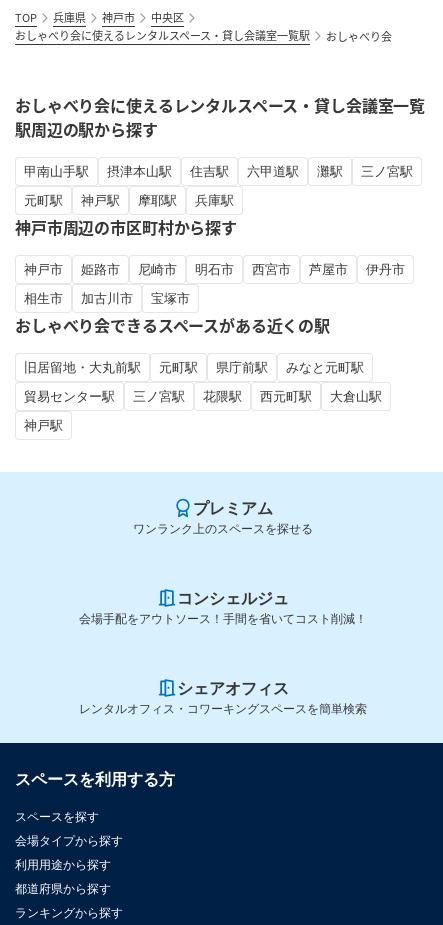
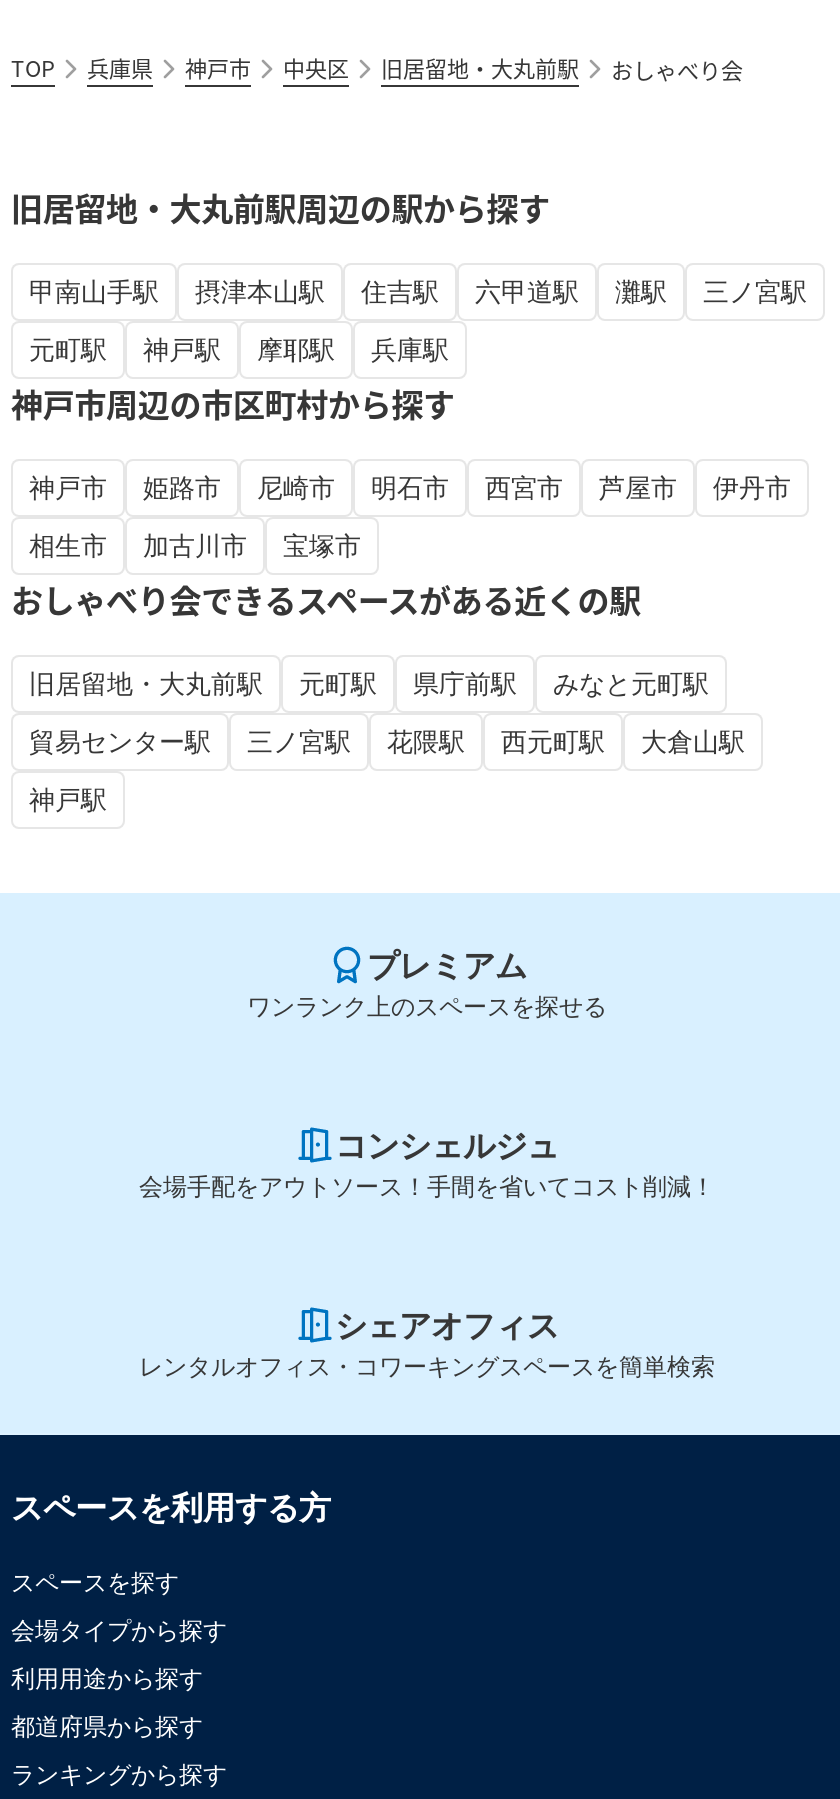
- おしゃべり会に使えるレンタルスペース・貸し会議室一覧駅
+ 旧居留地・大丸前駅

- おしゃべり会に使えるレンタルスペース・貸し会議室一覧
- 駅周辺の駅から探す
+ 旧居留地・大丸前駅周辺の駅から探す
